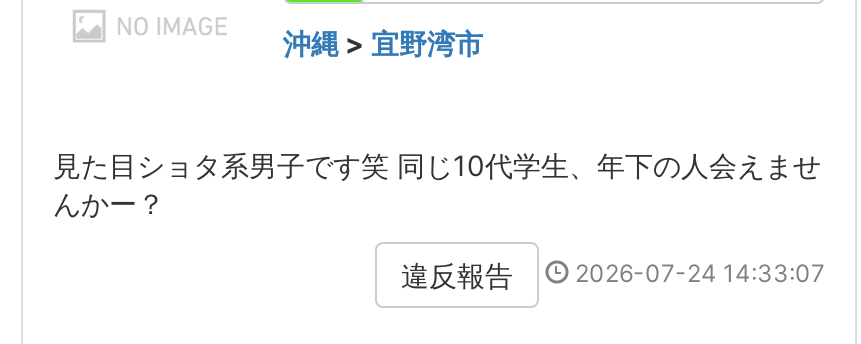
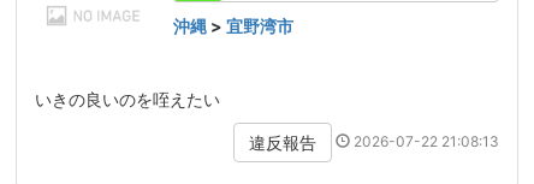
- 見た目ショタ系男子です笑 同じ10代学生、年下の人会えませ
- んかー？
+ いきの良いのを咥えたい

- 違反報告 2026-07-24 14:33:07
+ 違反報告 2026-07-22 21:08:13
